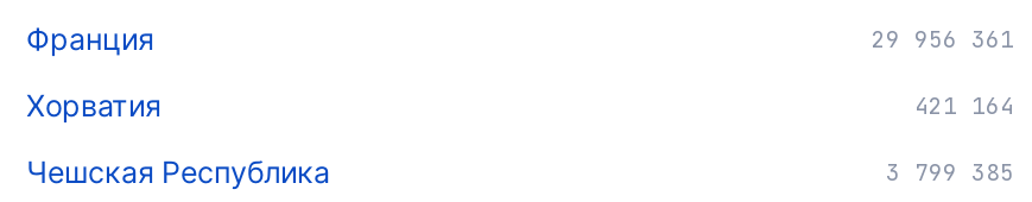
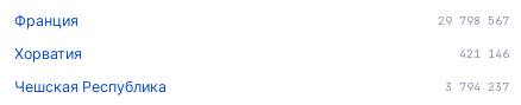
- 29 956 361
+ 29 798 567

- 421 164
+ 421 146

- 3 799 385
+ 3 794 237
